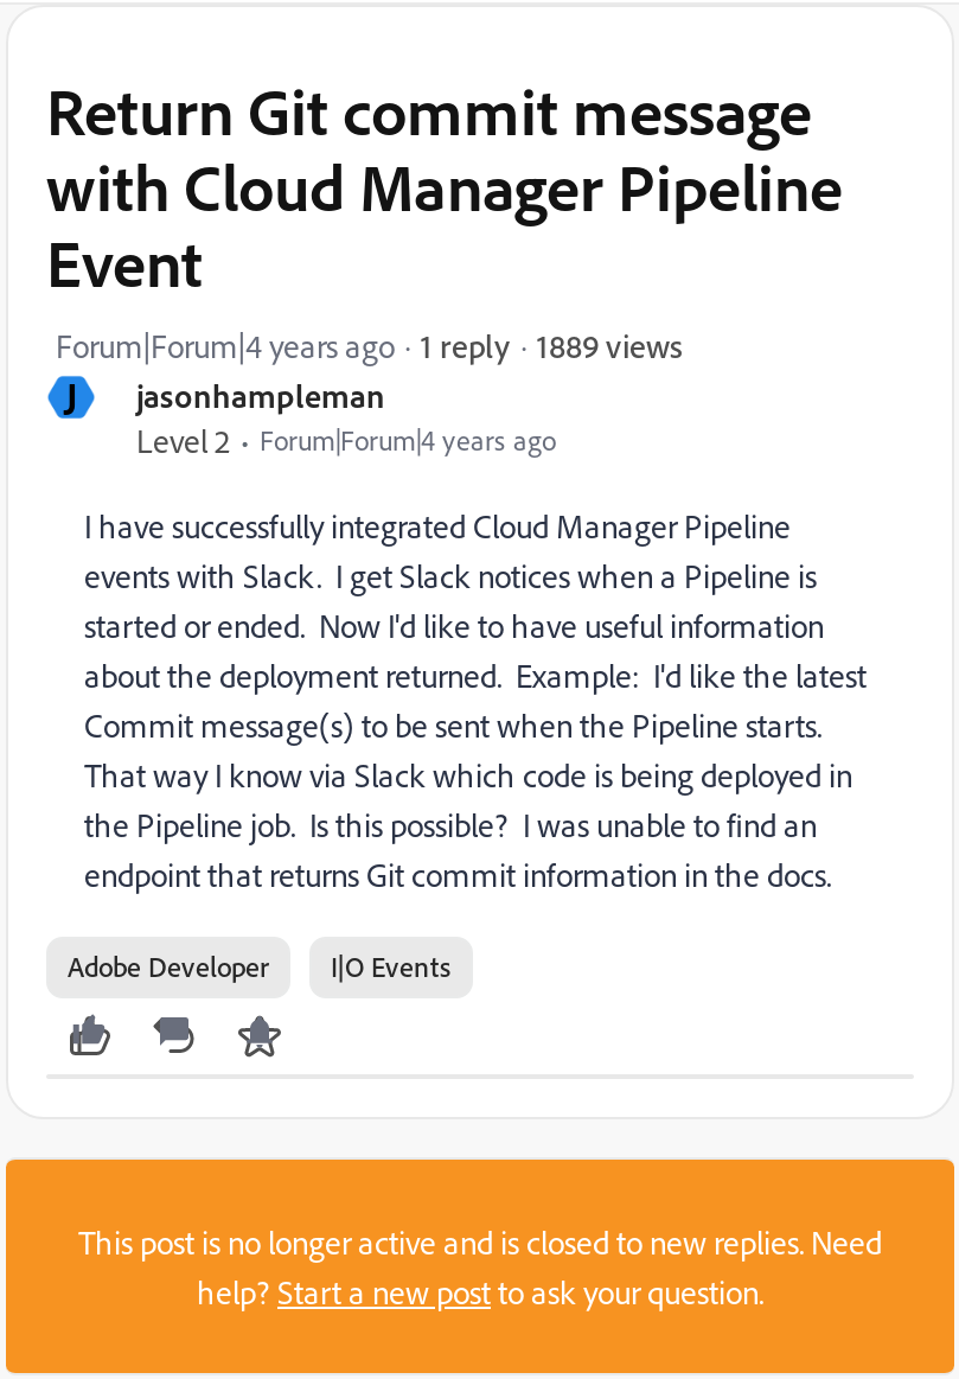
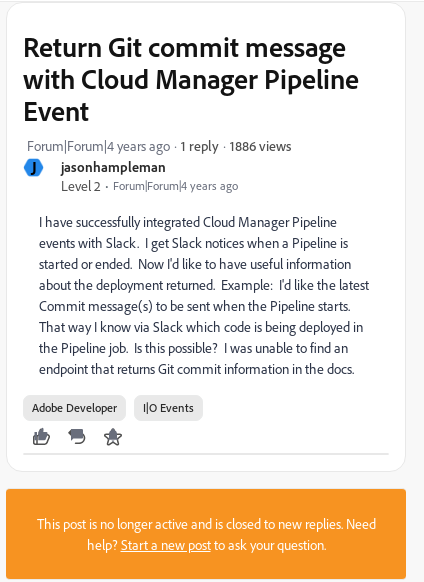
- 1889 views
+ 1886 views
